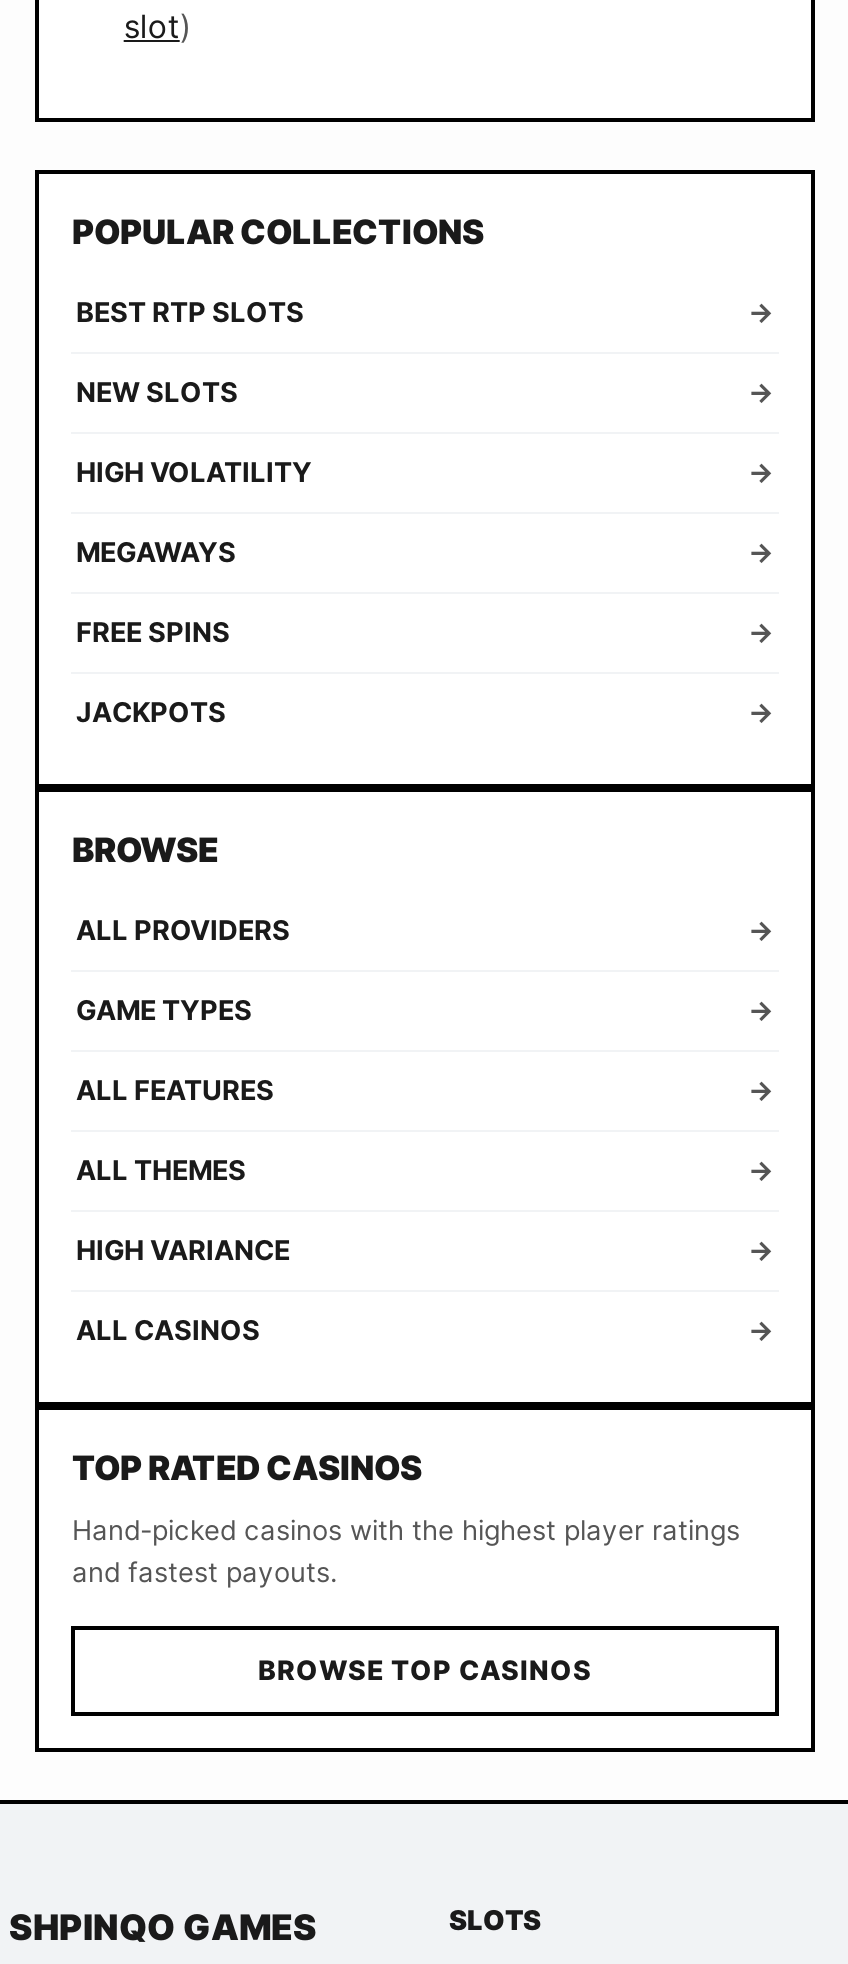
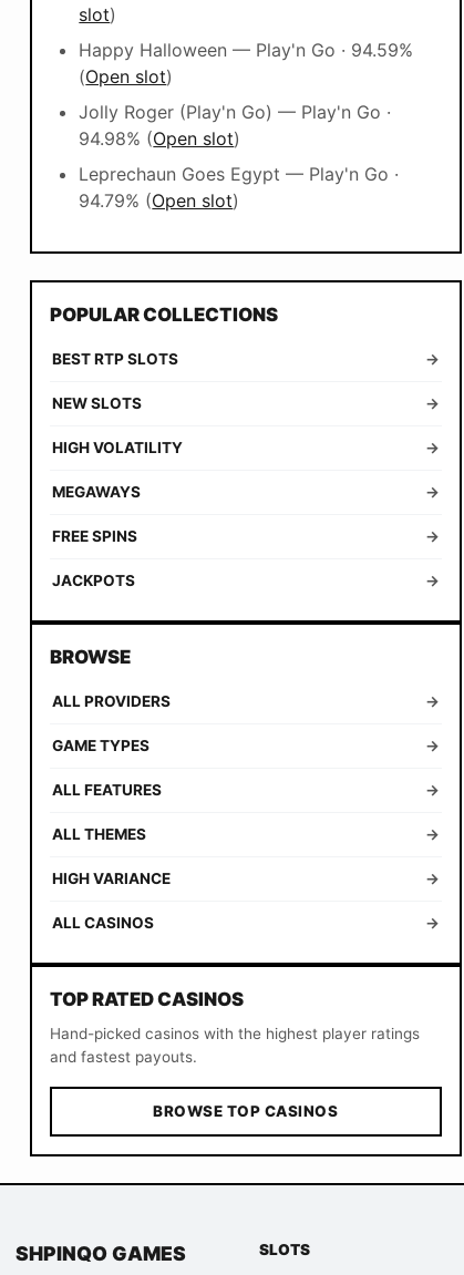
+ Happy Halloween — Play'n Go · 94.59%
+ (Open slot)
+ Jolly Roger (Play'n Go) — Play'n Go ·
+ 94.98% (Open slot)
+ Leprechaun Goes Egypt — Play'n Go ·
+ 94.79% (Open slot)
